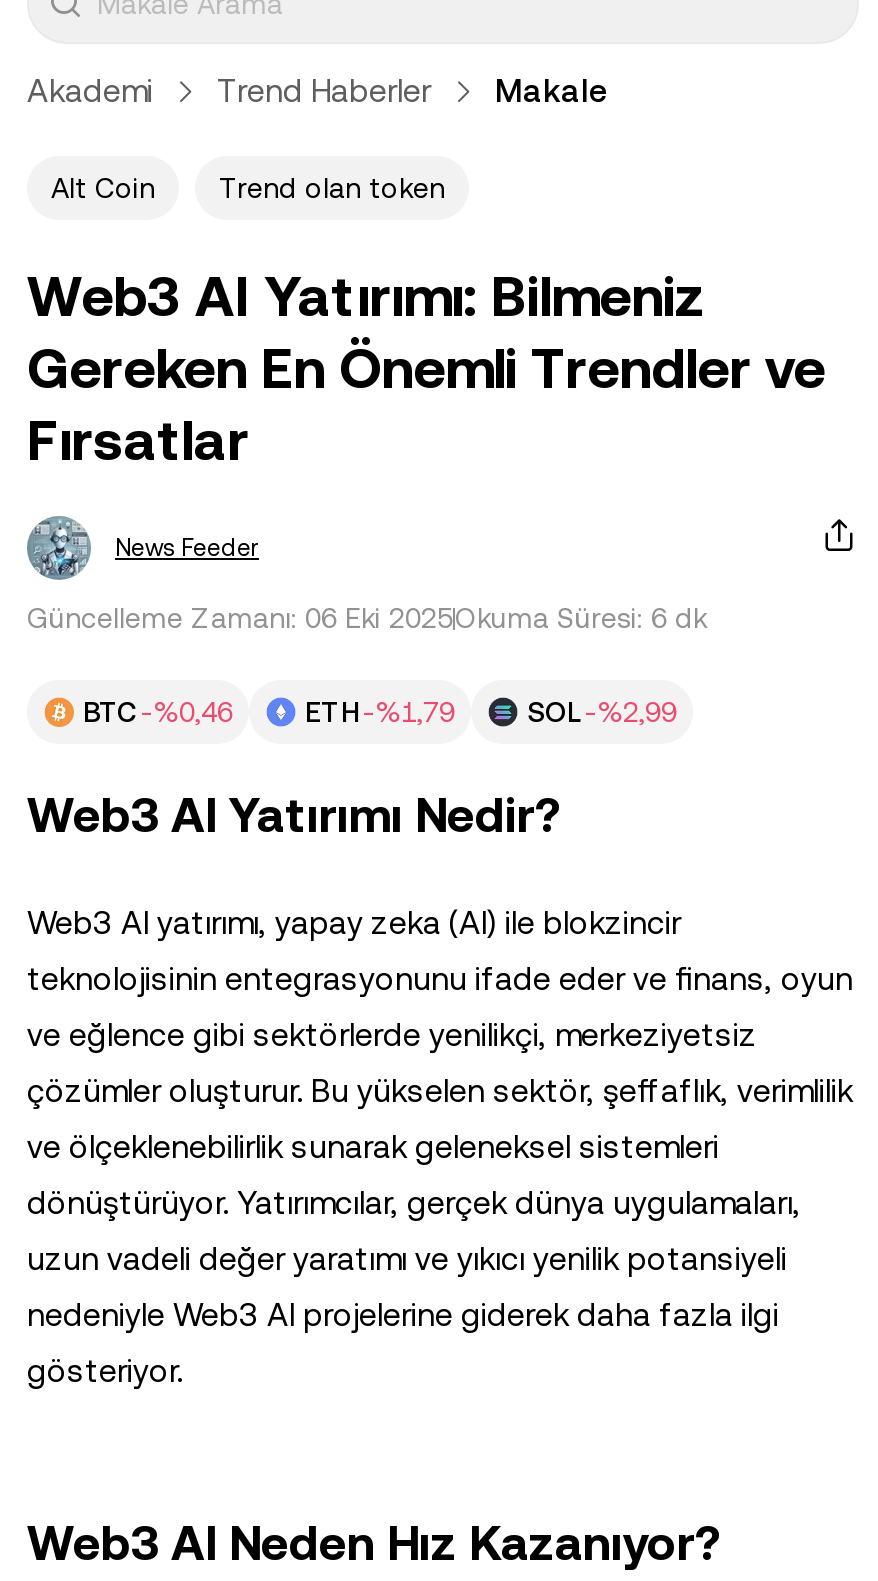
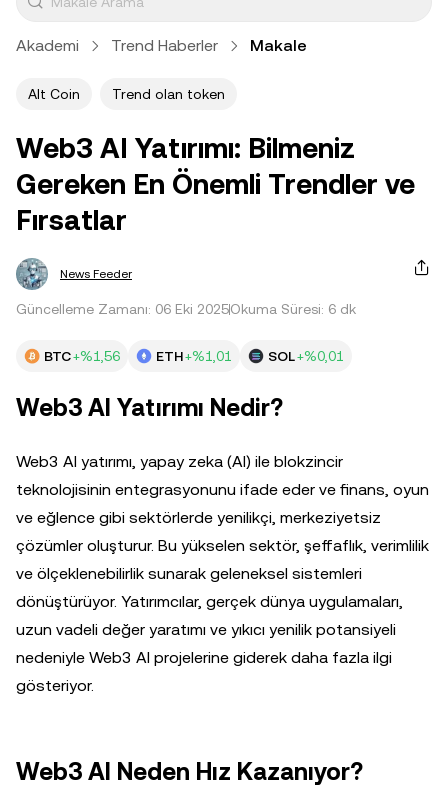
- BTC -%0,46
+ BTC +%1,56

- ETH -%1,79
+ ETH +%1,01

- SOL -%2,99
+ SOL +%0,01
